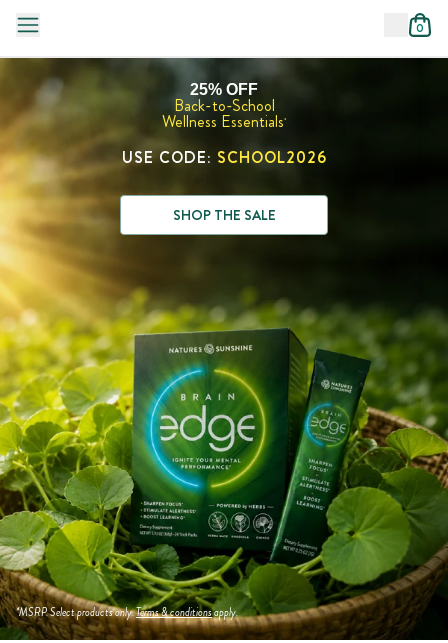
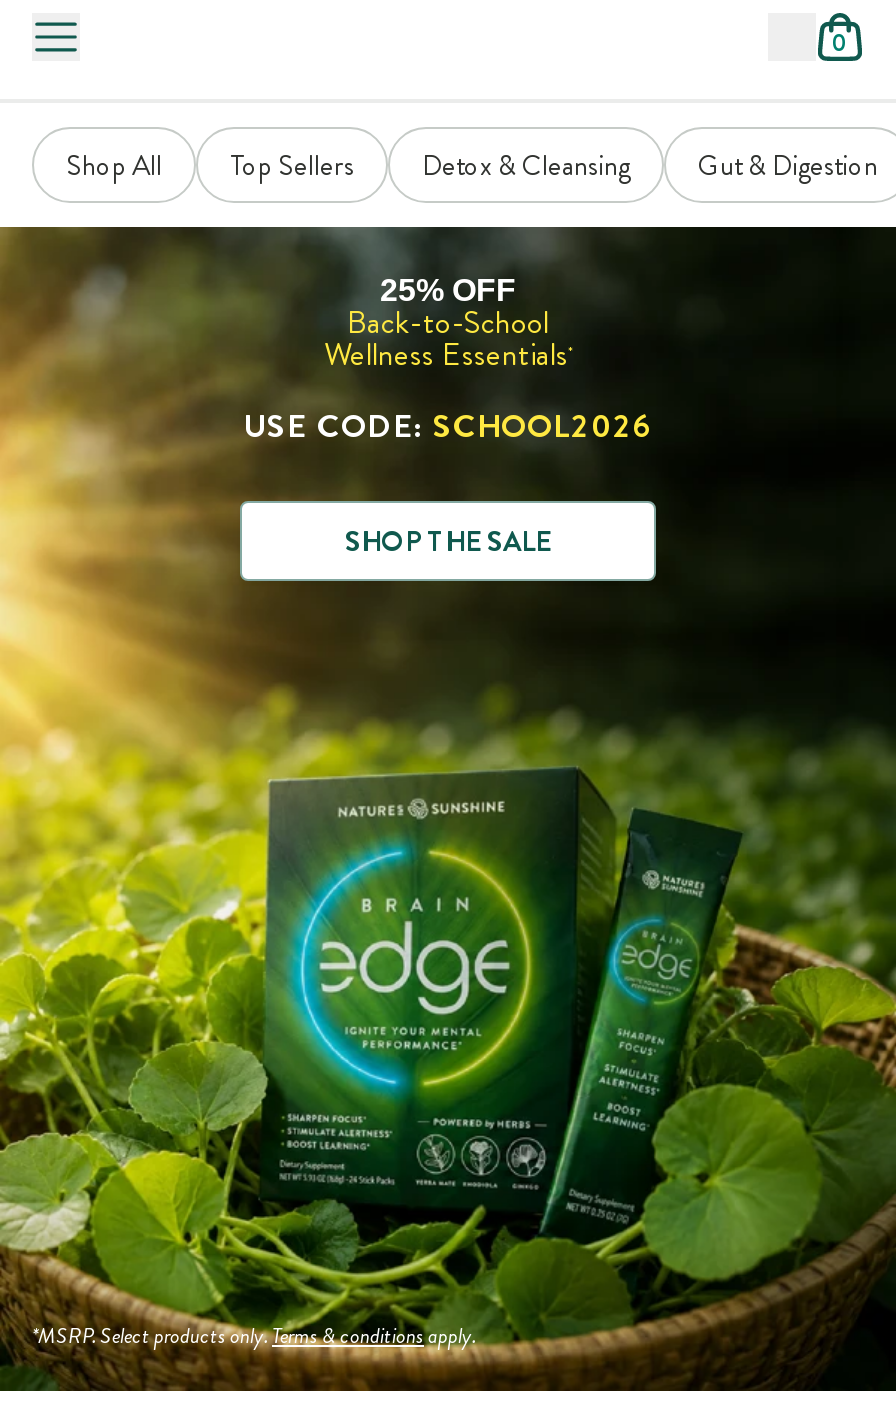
+ Shop All
+ Top Sellers
+ Detox & Cleansing
+ Gut & Digestion
